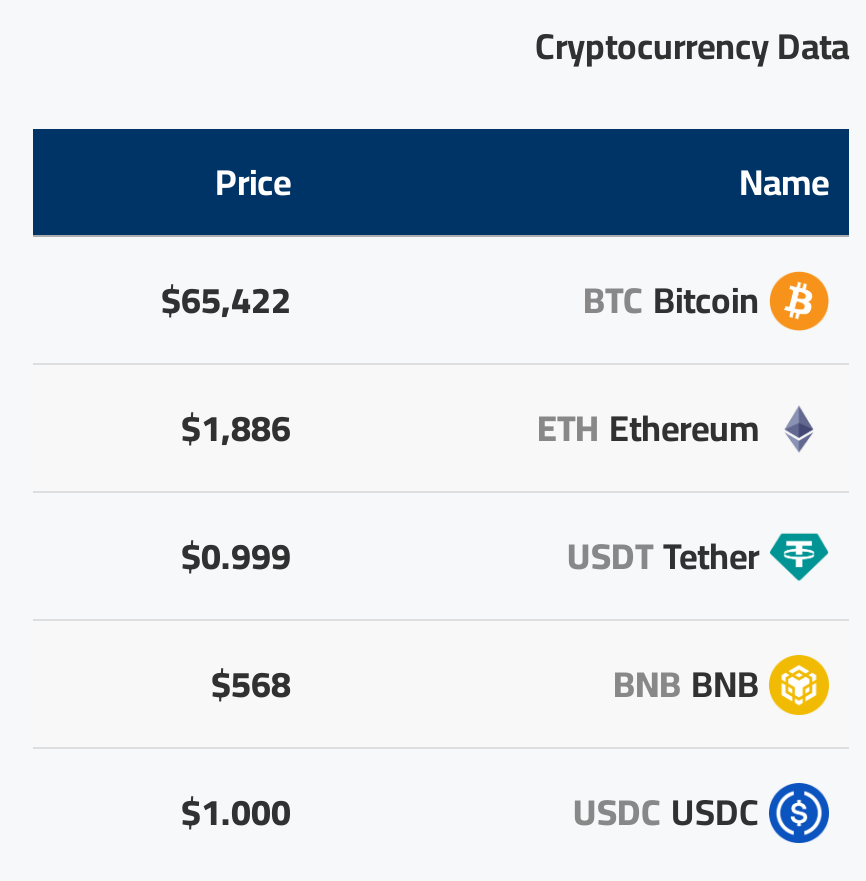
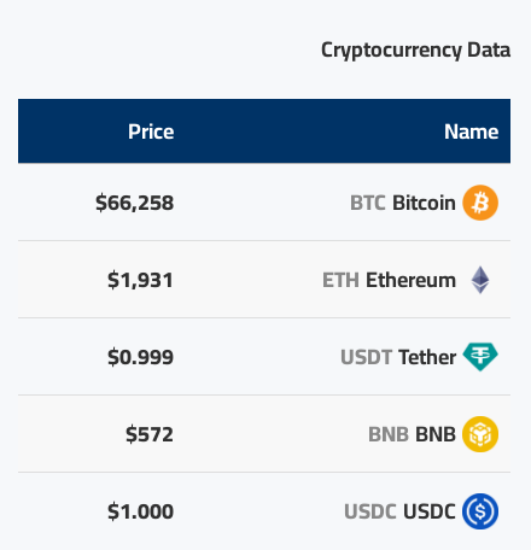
- $65,422
+ $66,258

- $1,886
+ $1,931

- $568
+ $572
